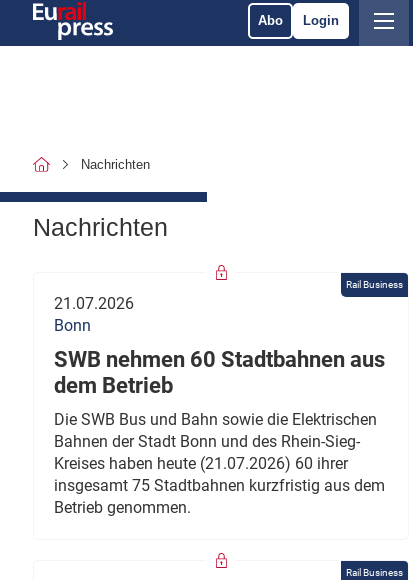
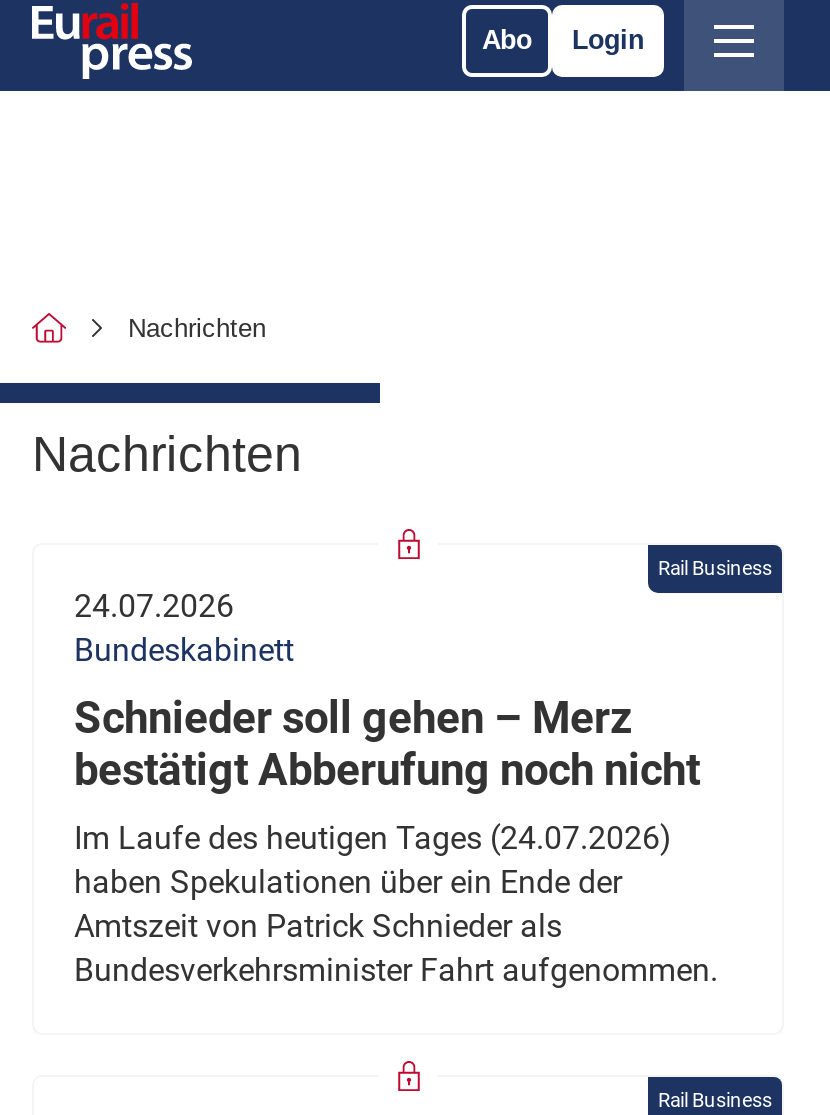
- 21.07.2026
- Bonn
+ 24.07.2026
+ Bundeskabinett

- SWB nehmen 60 Stadtbahnen aus
- dem Betrieb
+ Schnieder soll gehen – Merz
+ bestätigt Abberufung noch nicht

- Die SWB Bus und Bahn sowie die Elektrischen
- Bahnen der Stadt Bonn und des Rhein-Sieg-
- Kreises haben heute (21.07.2026) 60 ihrer
- insgesamt 75 Stadtbahnen kurzfristig aus dem
- Betrieb genommen.
+ Im Laufe des heutigen Tages (24.07.2026)
+ haben Spekulationen über ein Ende der
+ Amtszeit von Patrick Schnieder als
+ Bundesverkehrsminister Fahrt aufgenommen.
